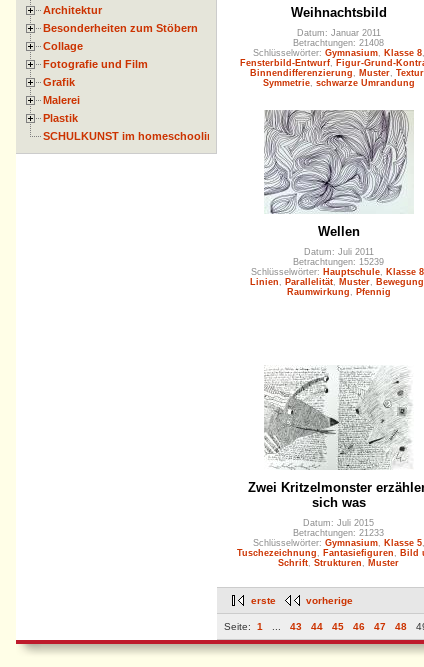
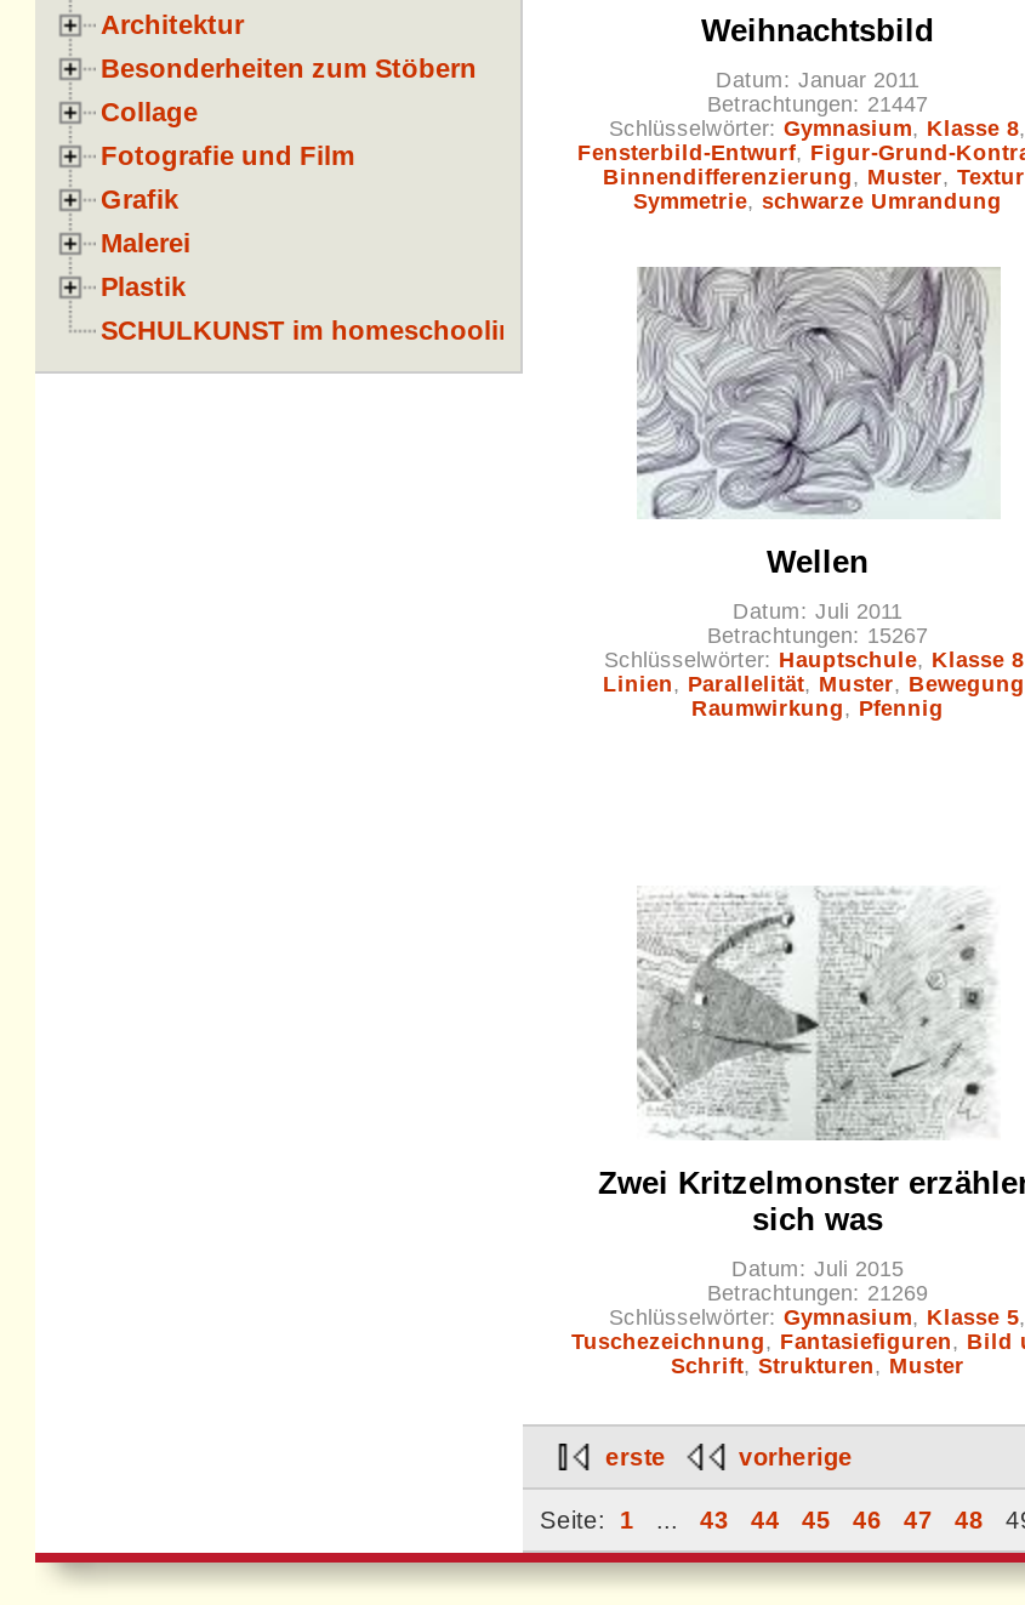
- Betrachtungen: 21408
+ Betrachtungen: 21447

- Betrachtungen: 15239
+ Betrachtungen: 15267

- Betrachtungen: 21233
+ Betrachtungen: 21269
